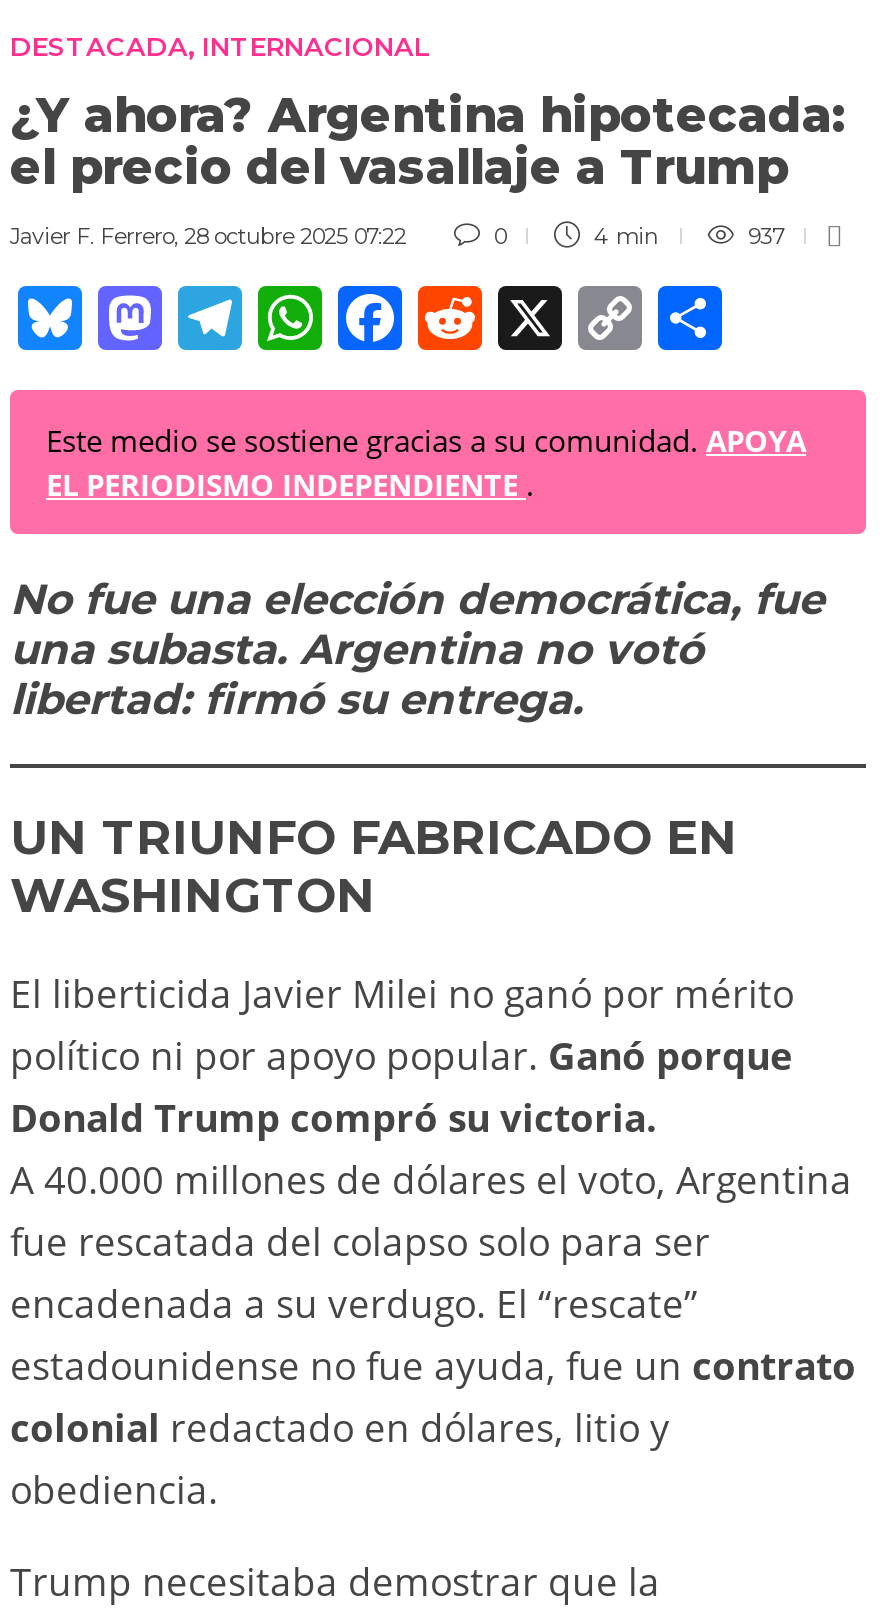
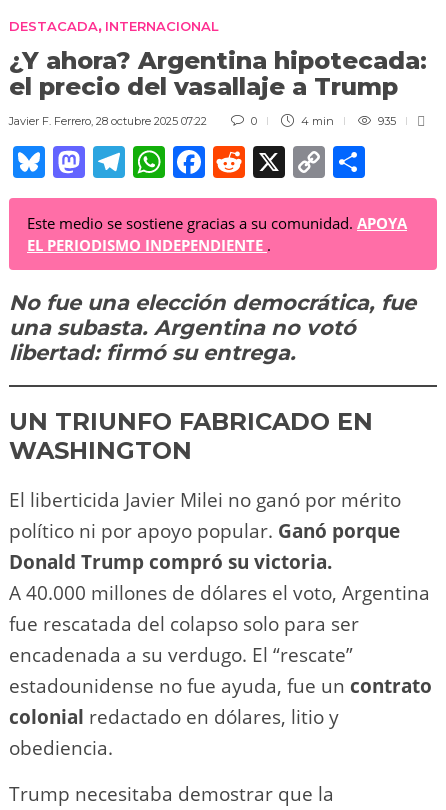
- 937
+ 935
